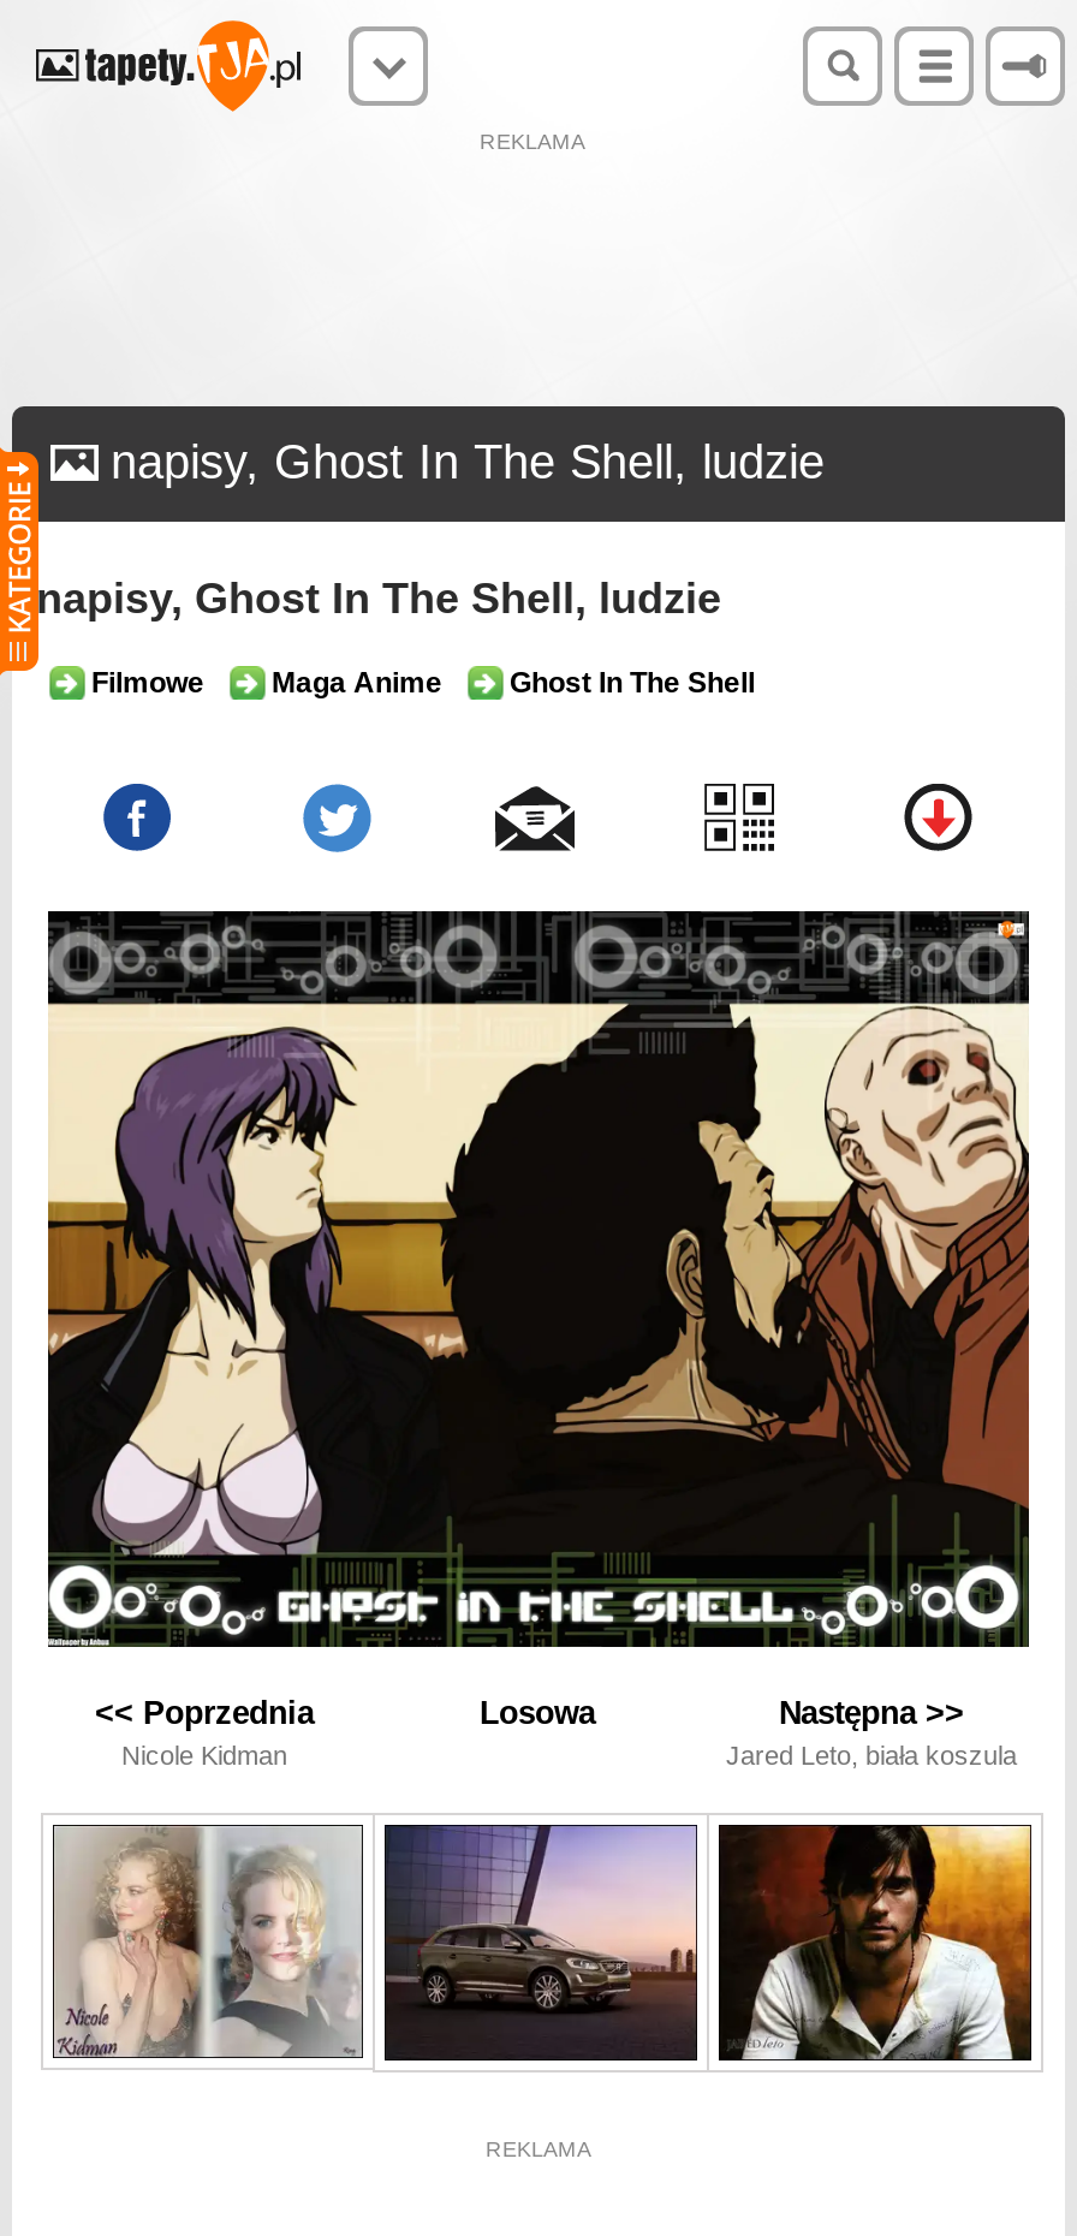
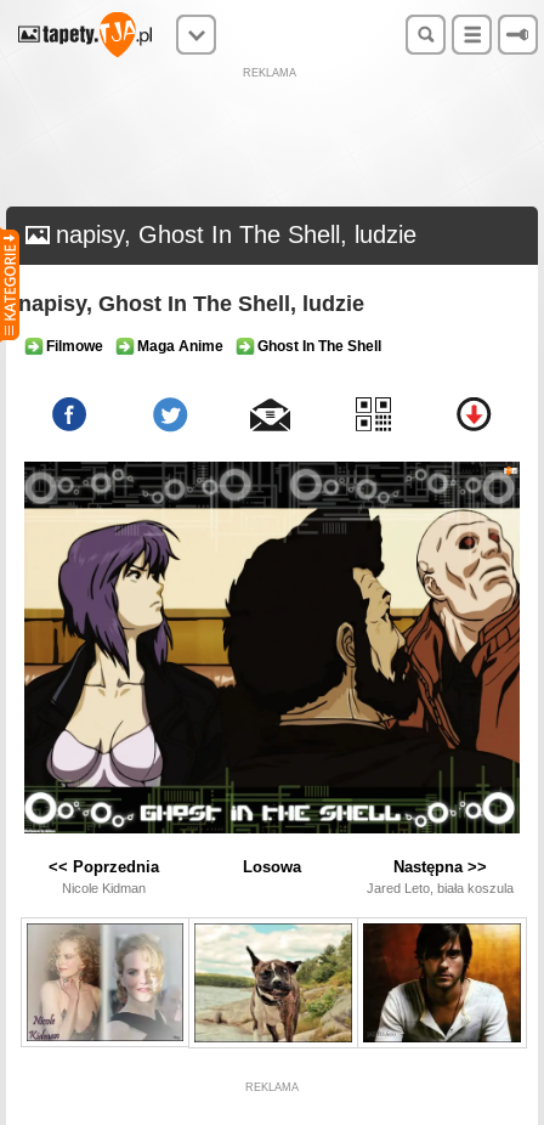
- [image]
+ [image]
